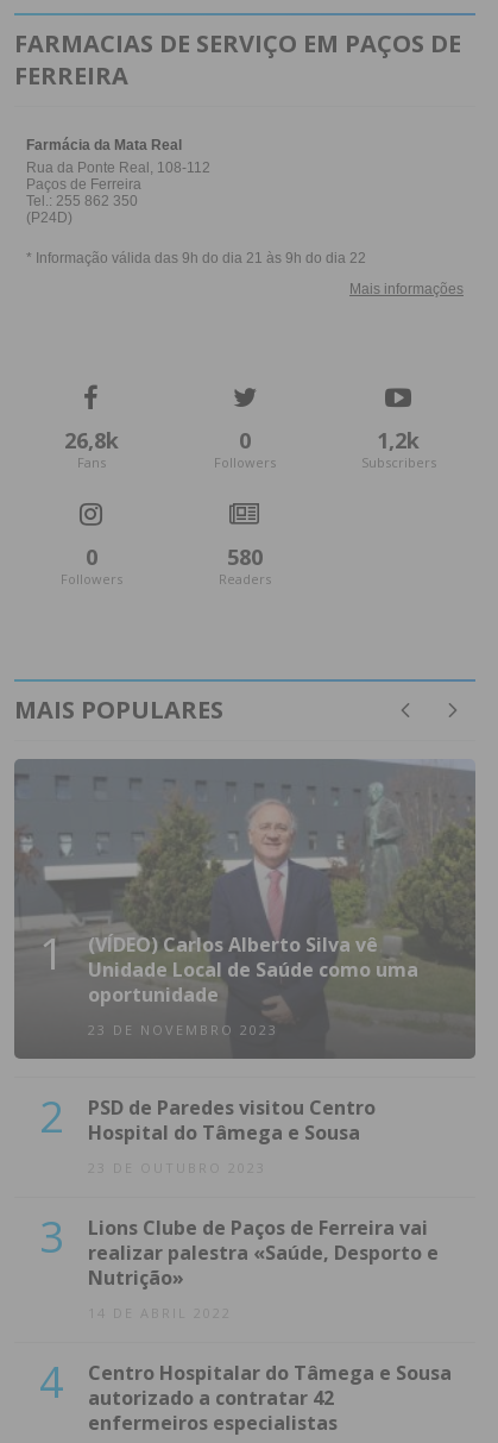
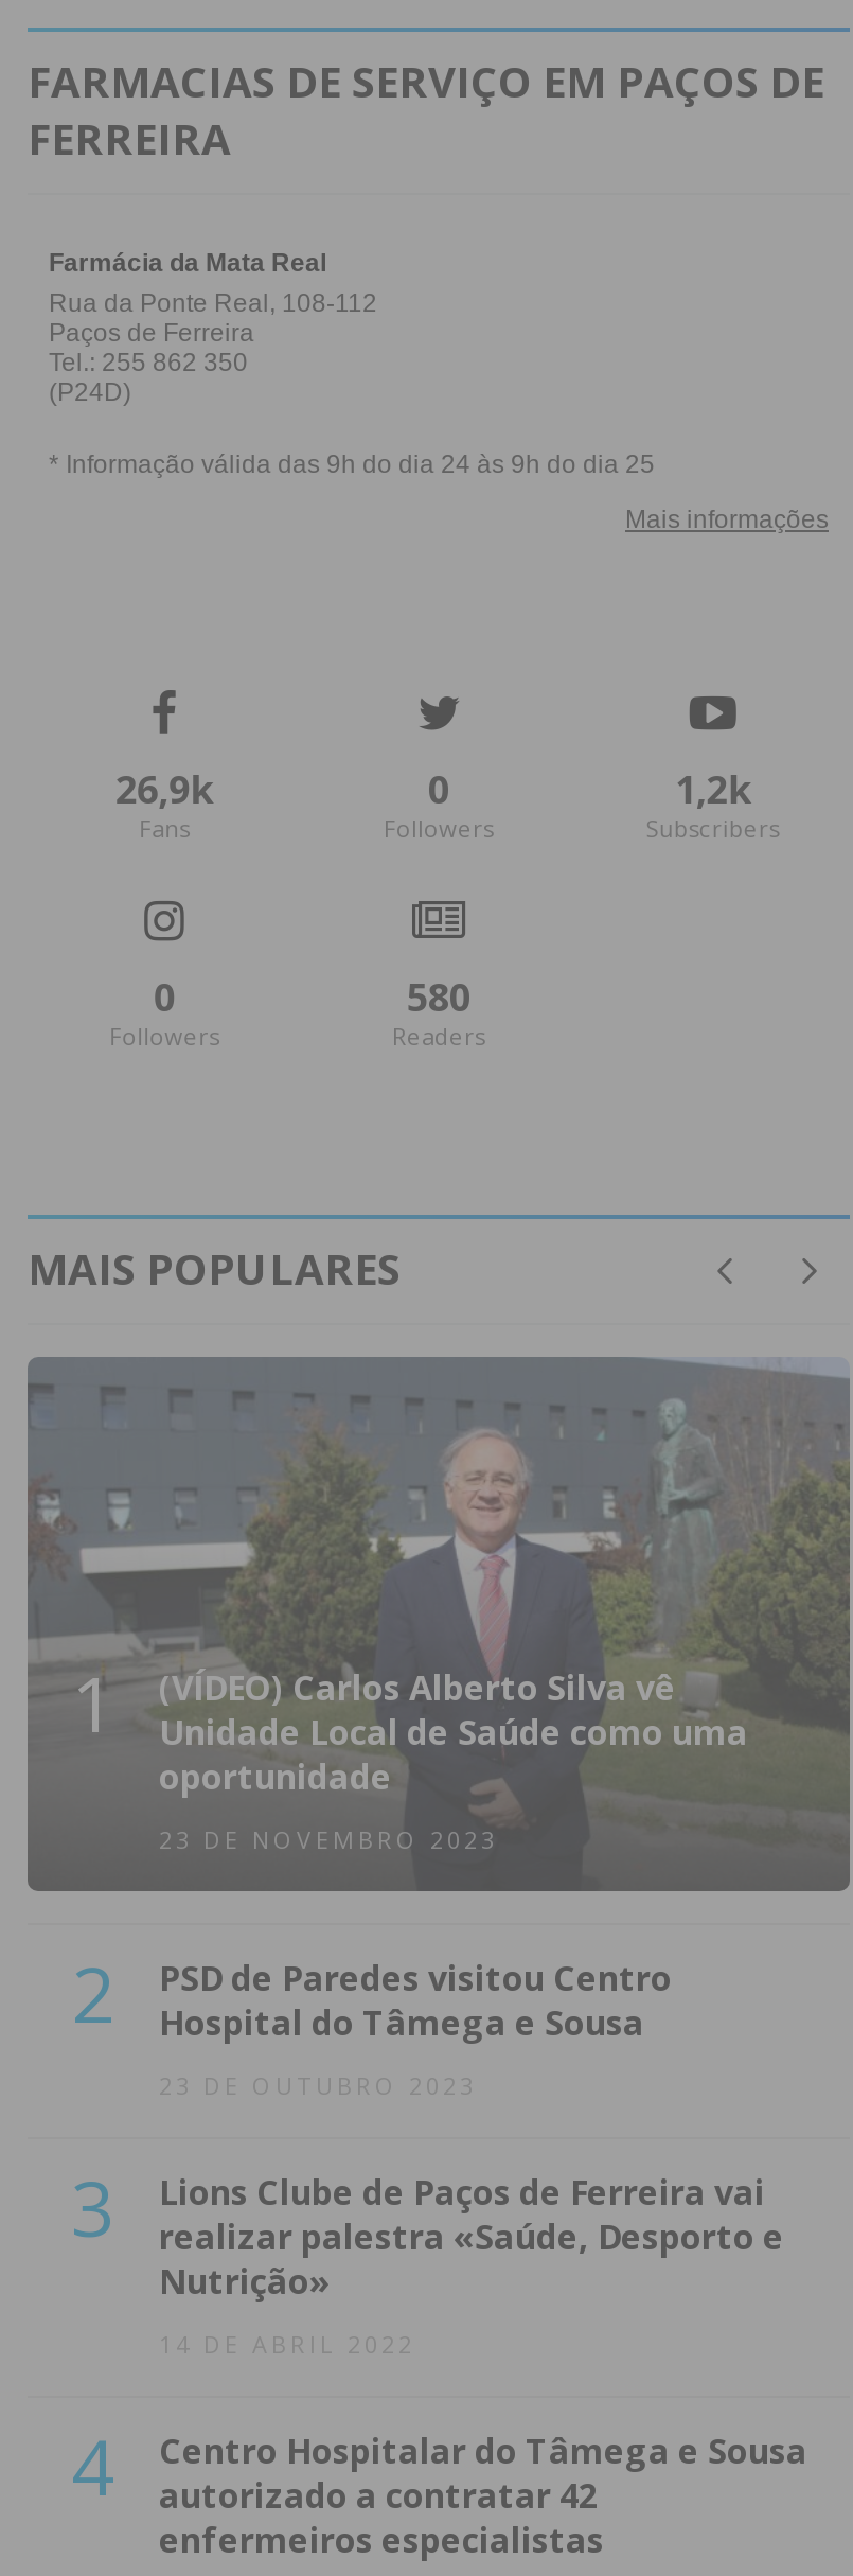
- 26,8k
+ 26,9k
